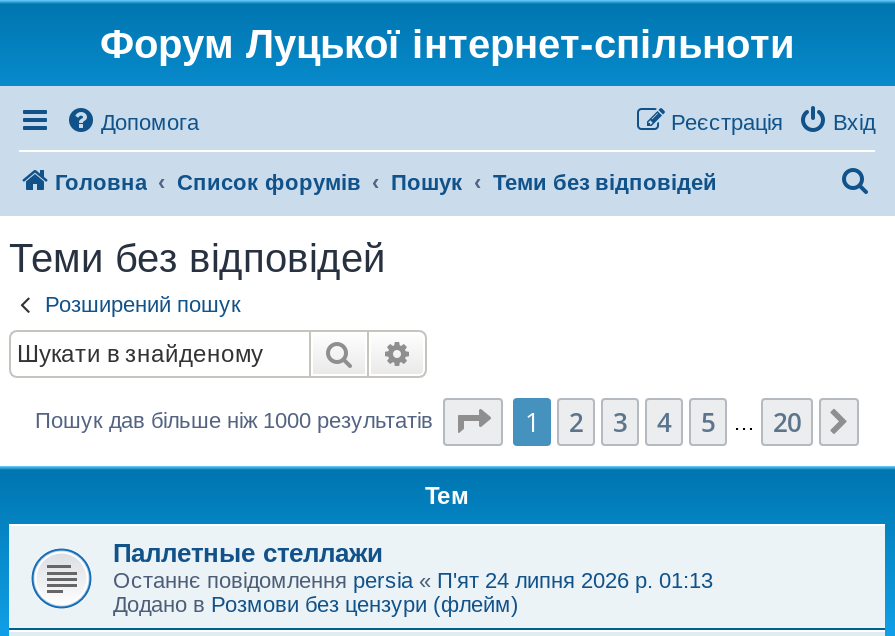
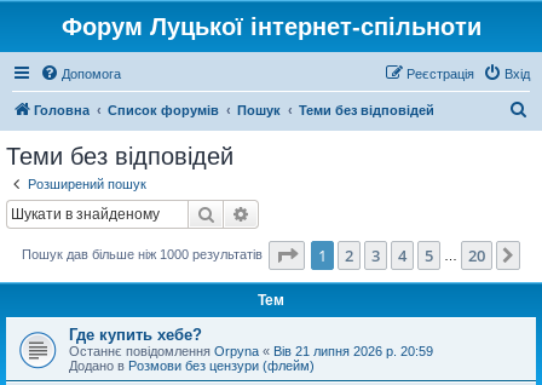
- Паллетные стеллажи
- Останнє повідомлення persia «П'ят 24 липня 2026 р. 01:13
+ Где купить хебе?
+ Останнє повідомлення Orpyna «Вів 21 липня 2026 р. 20:59
